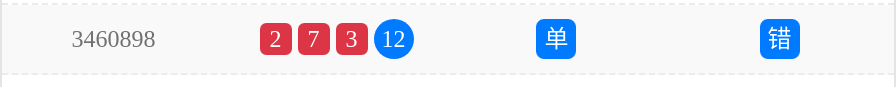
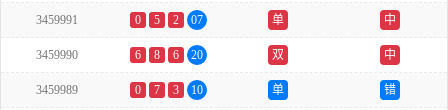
- 3460898
+ 3459991
+ 0
+ 5

- 12
+ 10

+ 07
+ 单
+ 中
+ 3459990
+ 6
+ 8
+ 6
+ 20
+ 双
+ 中
+ 3459989
+ 0
